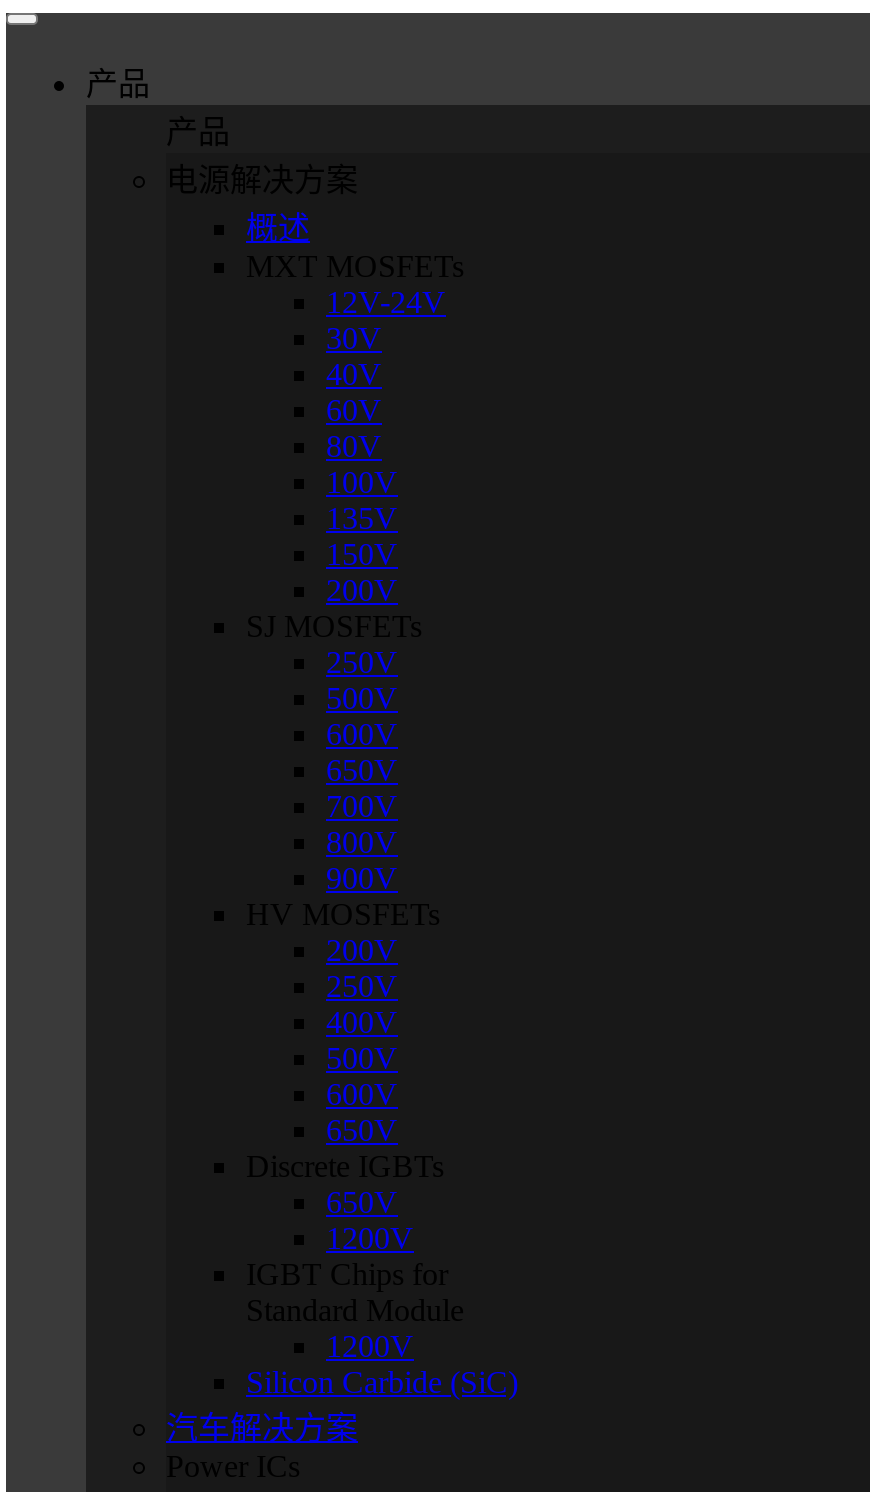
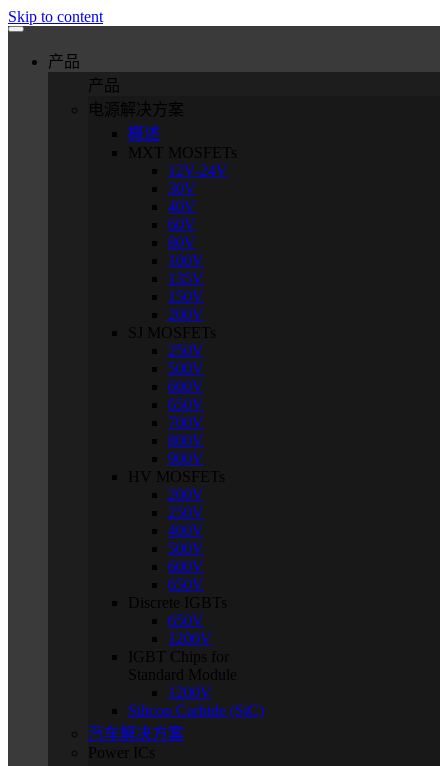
+ Skip to content
